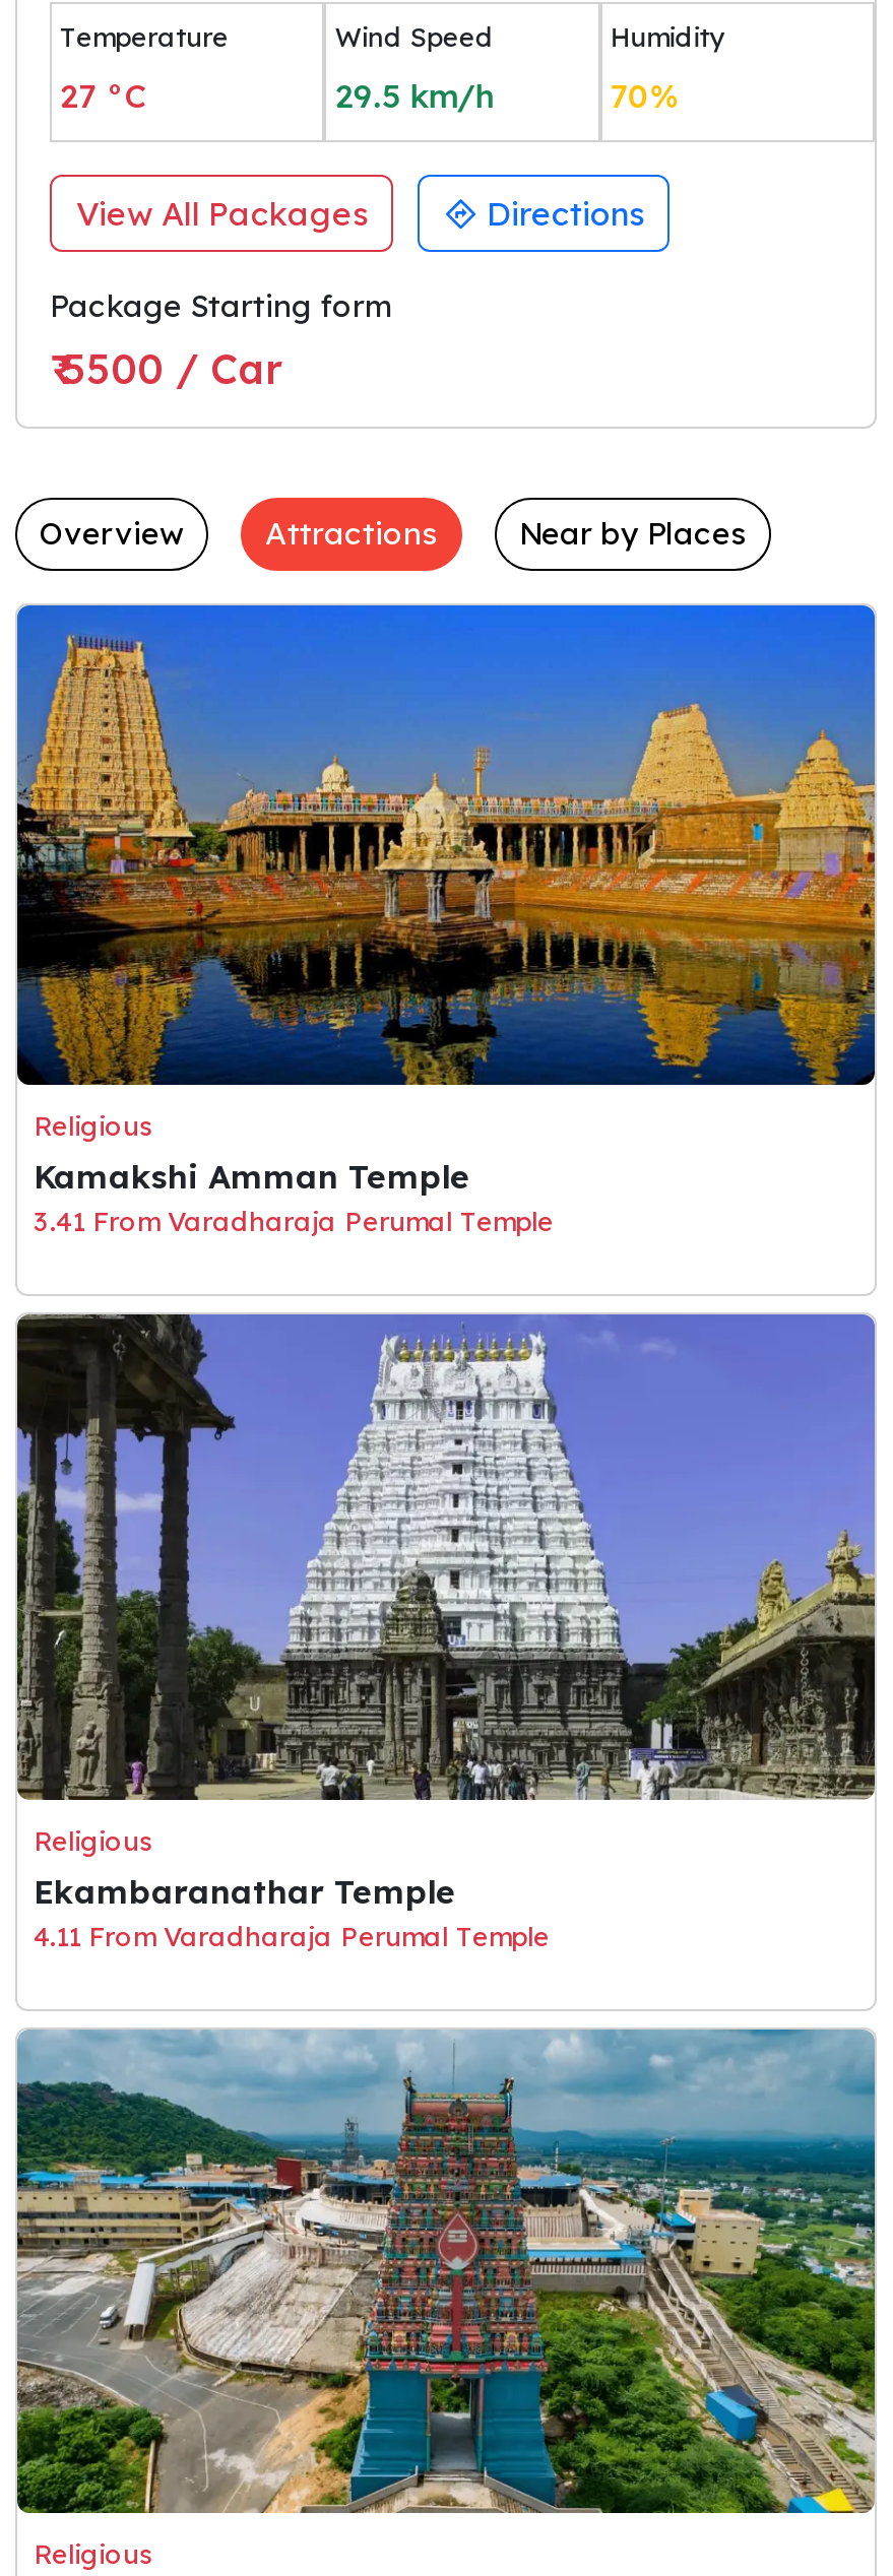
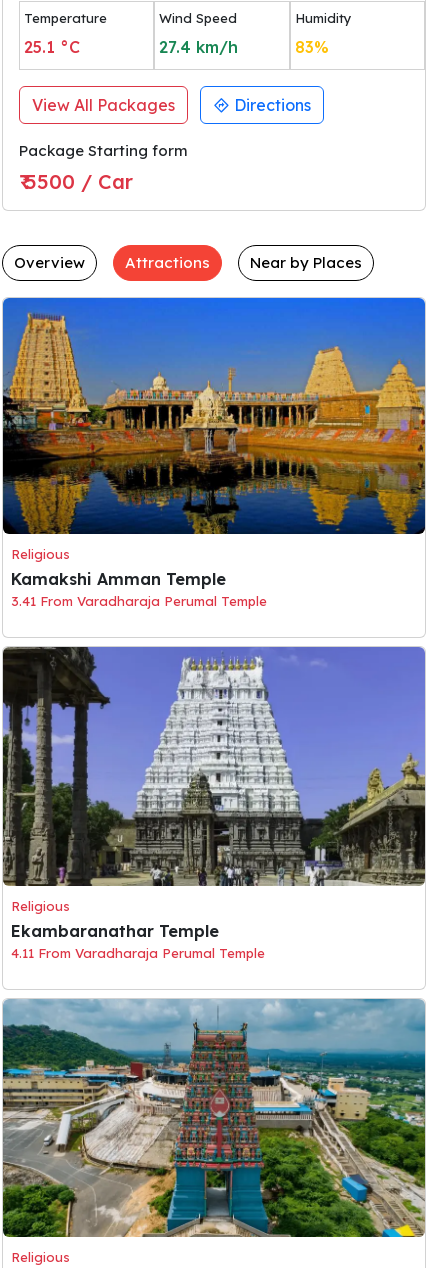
- 27 °C
+ 25.1 °C

- 29.5 km/h
+ 27.4 km/h

- 70%
+ 83%
